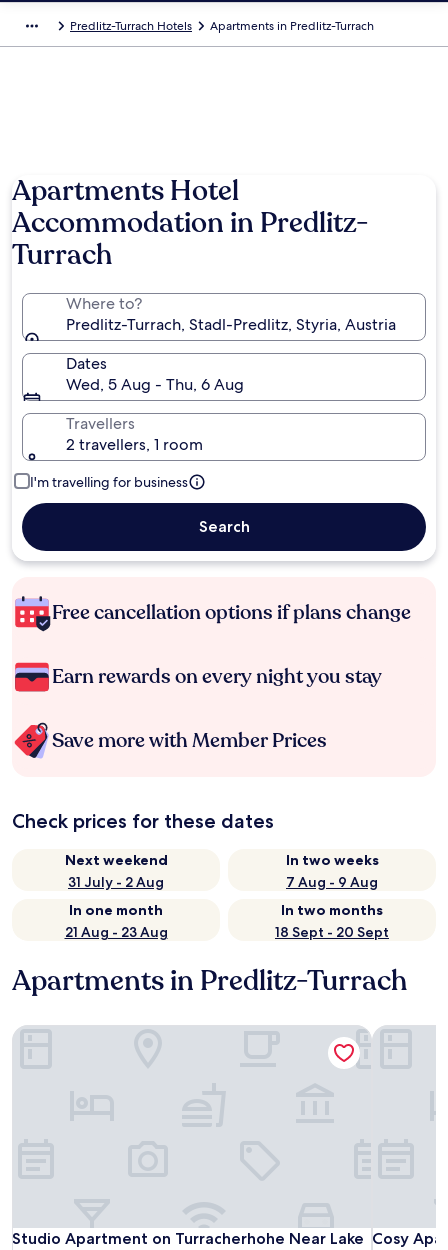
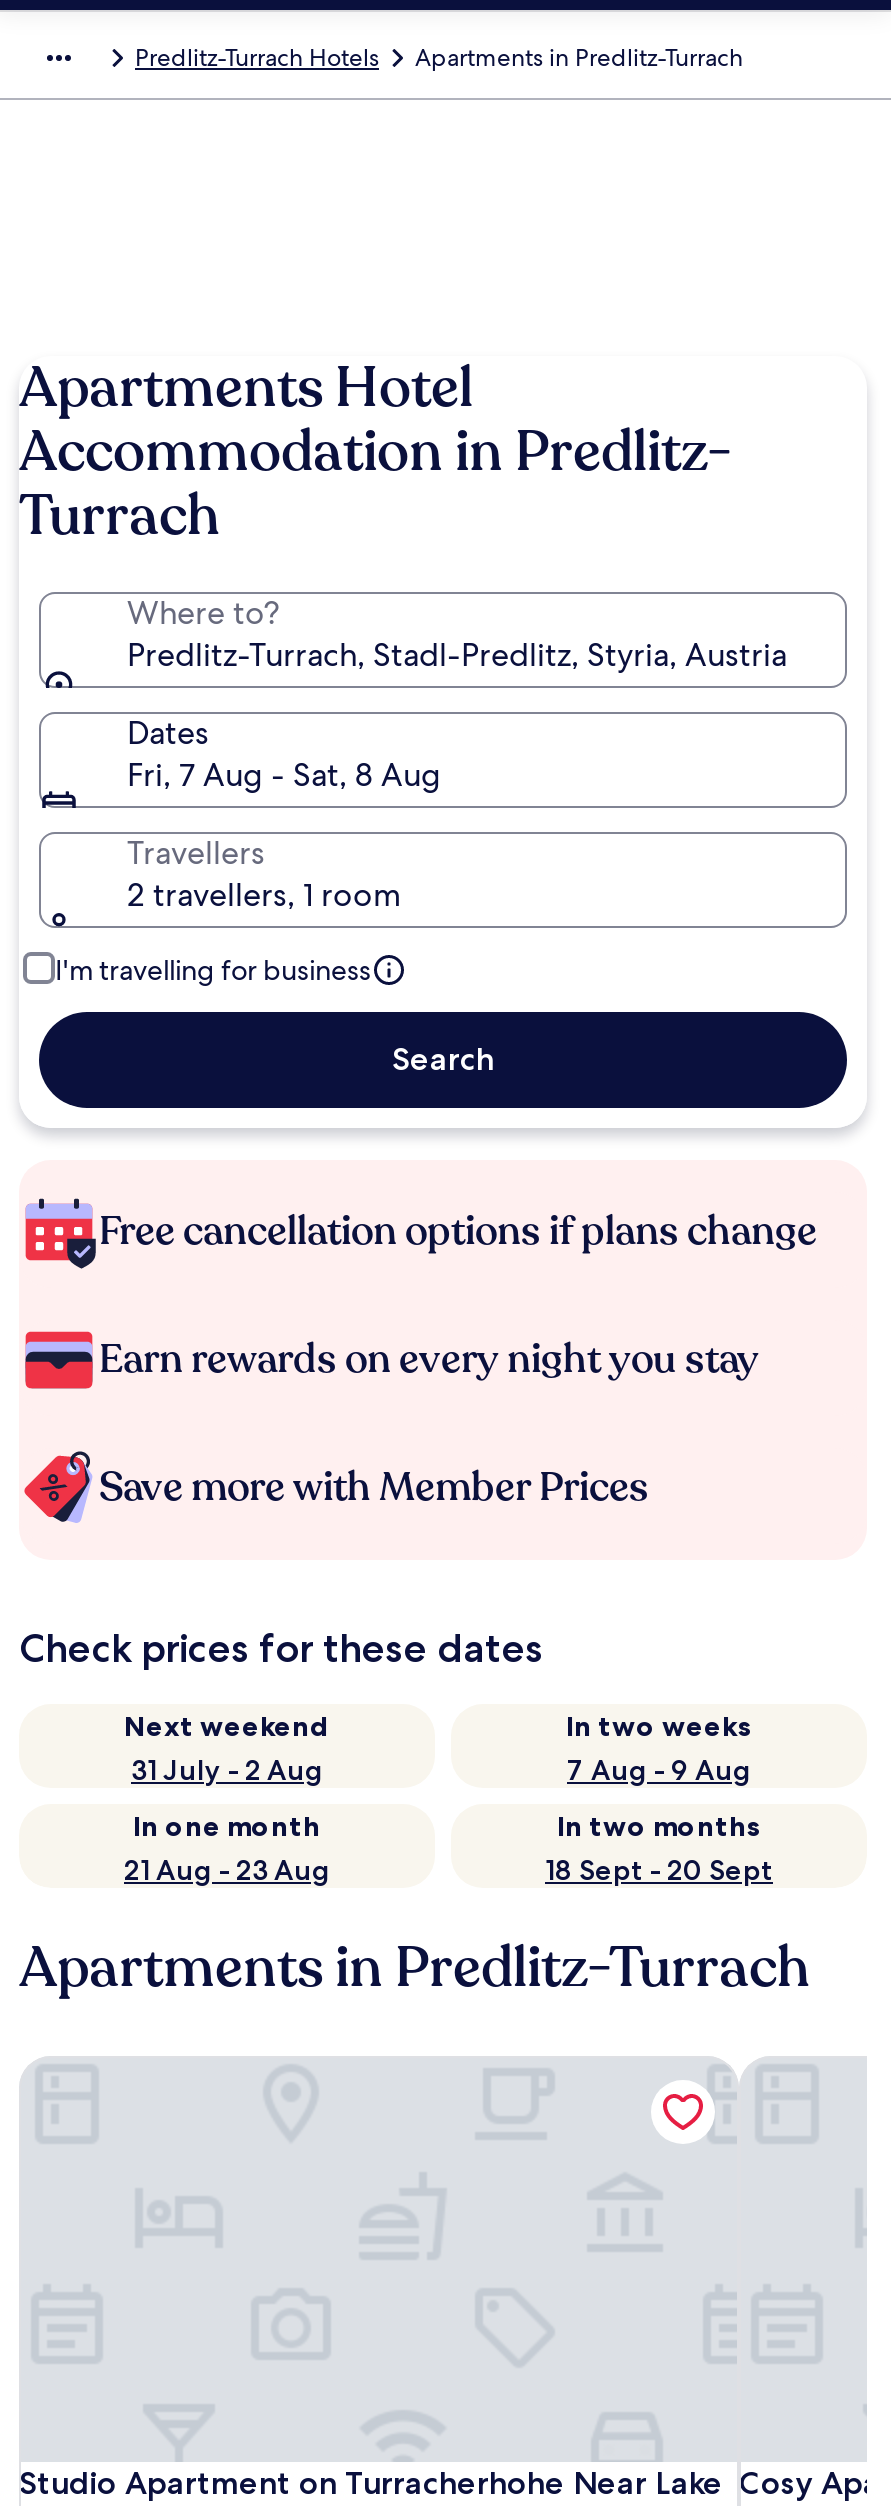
- Wed, 5 Aug - Thu, 6 Aug
+ Fri, 7 Aug - Sat, 8 Aug
